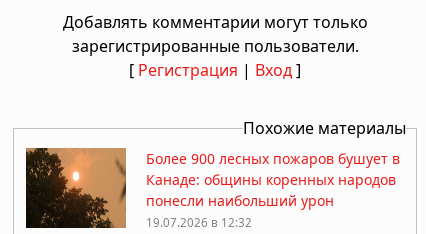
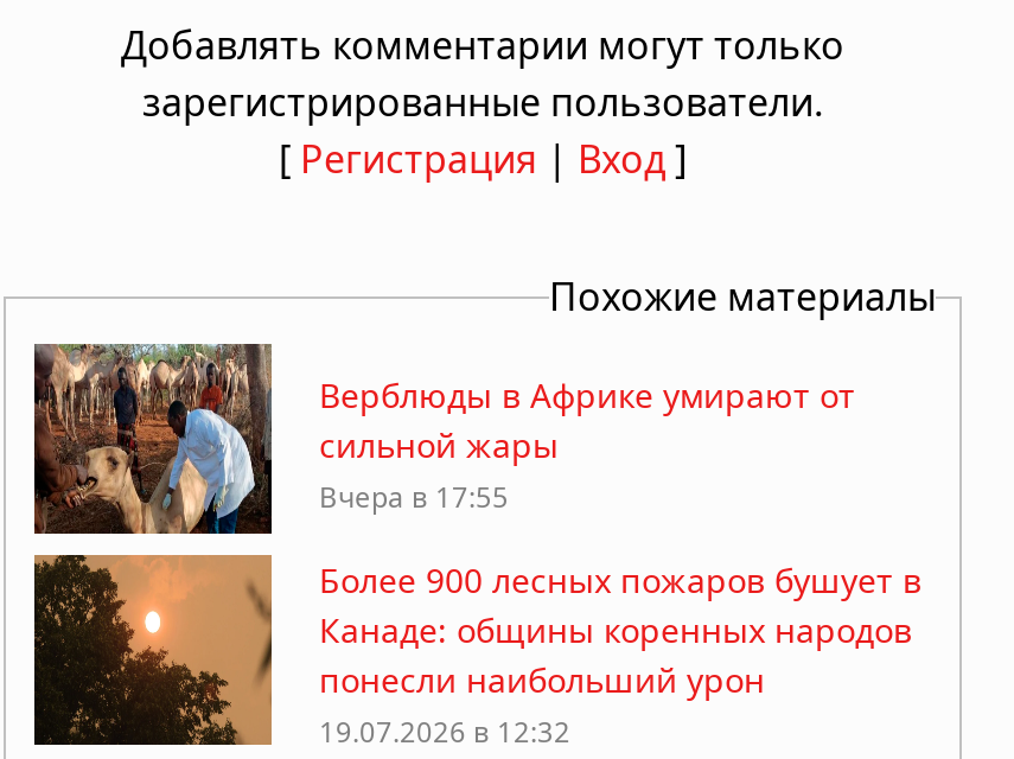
+ [image]
+ Верблюды в Африке умирают от
+ сильной жары
+ Вчера в 17:55
